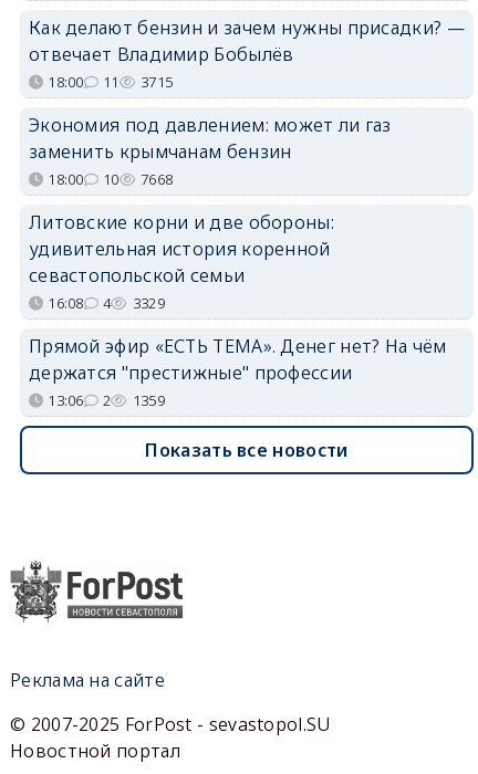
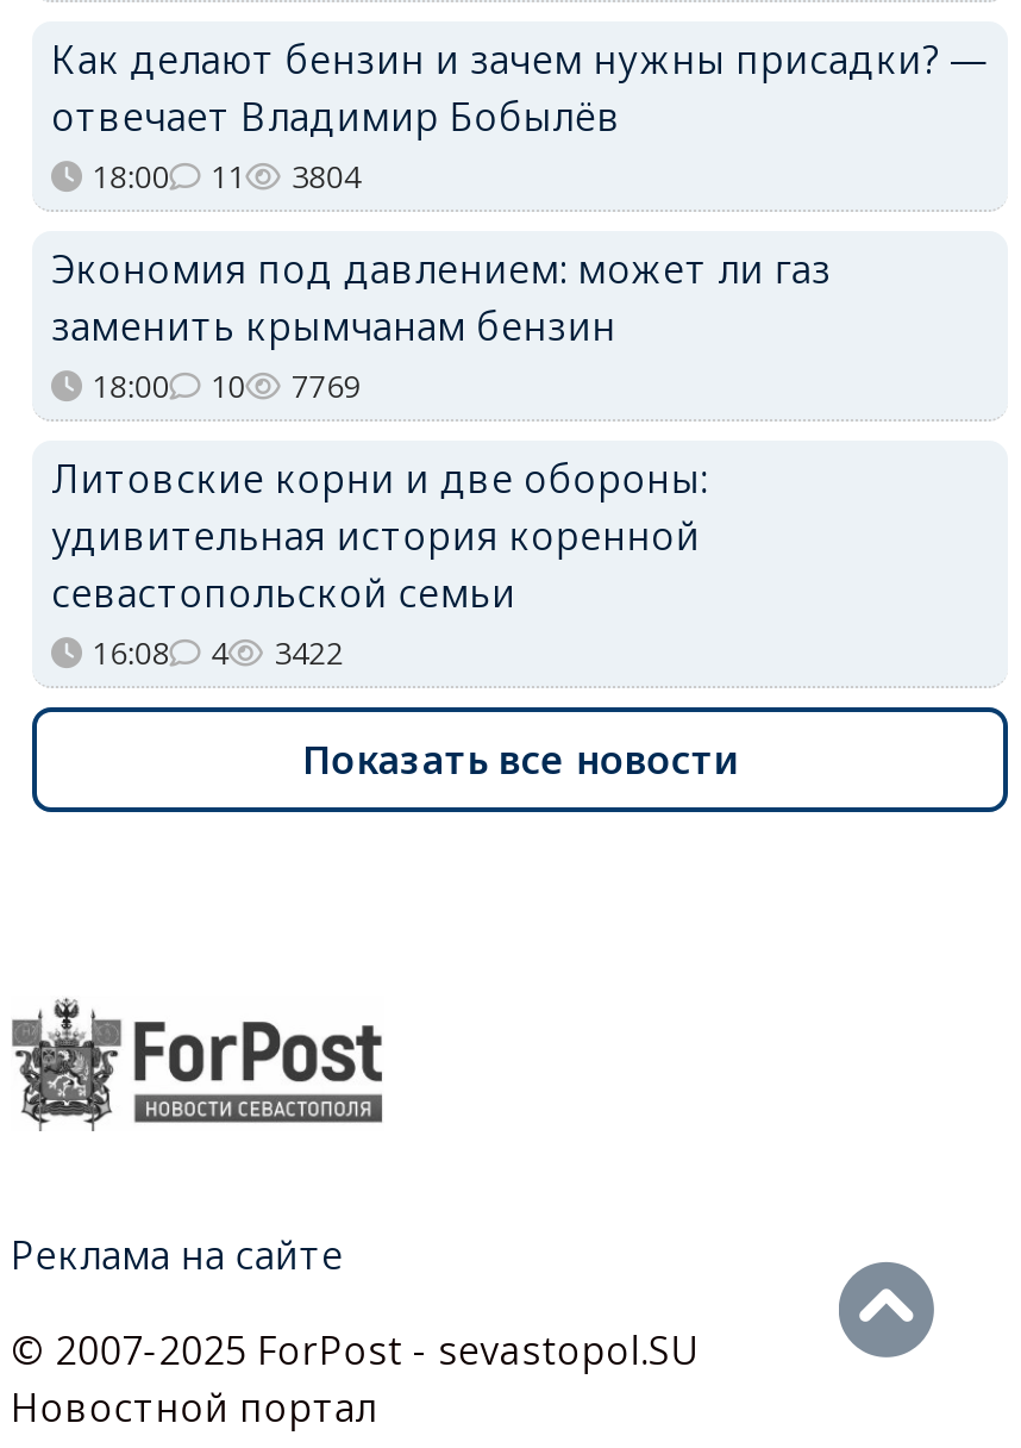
- 18:00 11 3715
+ 18:00 11 3804

- 18:00 10 7668
+ 18:00 10 7769

- 3329
- Прямой эфир «ЕСТЬ ТЕМА». Денег нет? На чём
- держатся "престижные" профессии
- 13:06
- 2
- 1359
+ 3422

+ [image]
